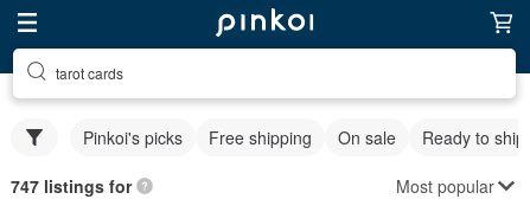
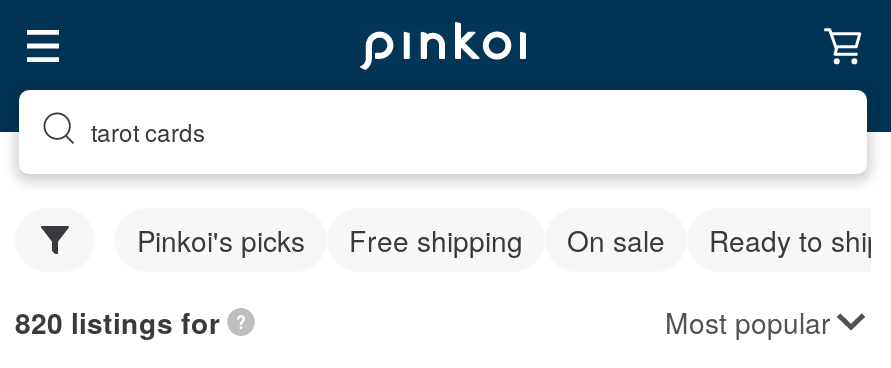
- 747 listings for
+ 820 listings for
